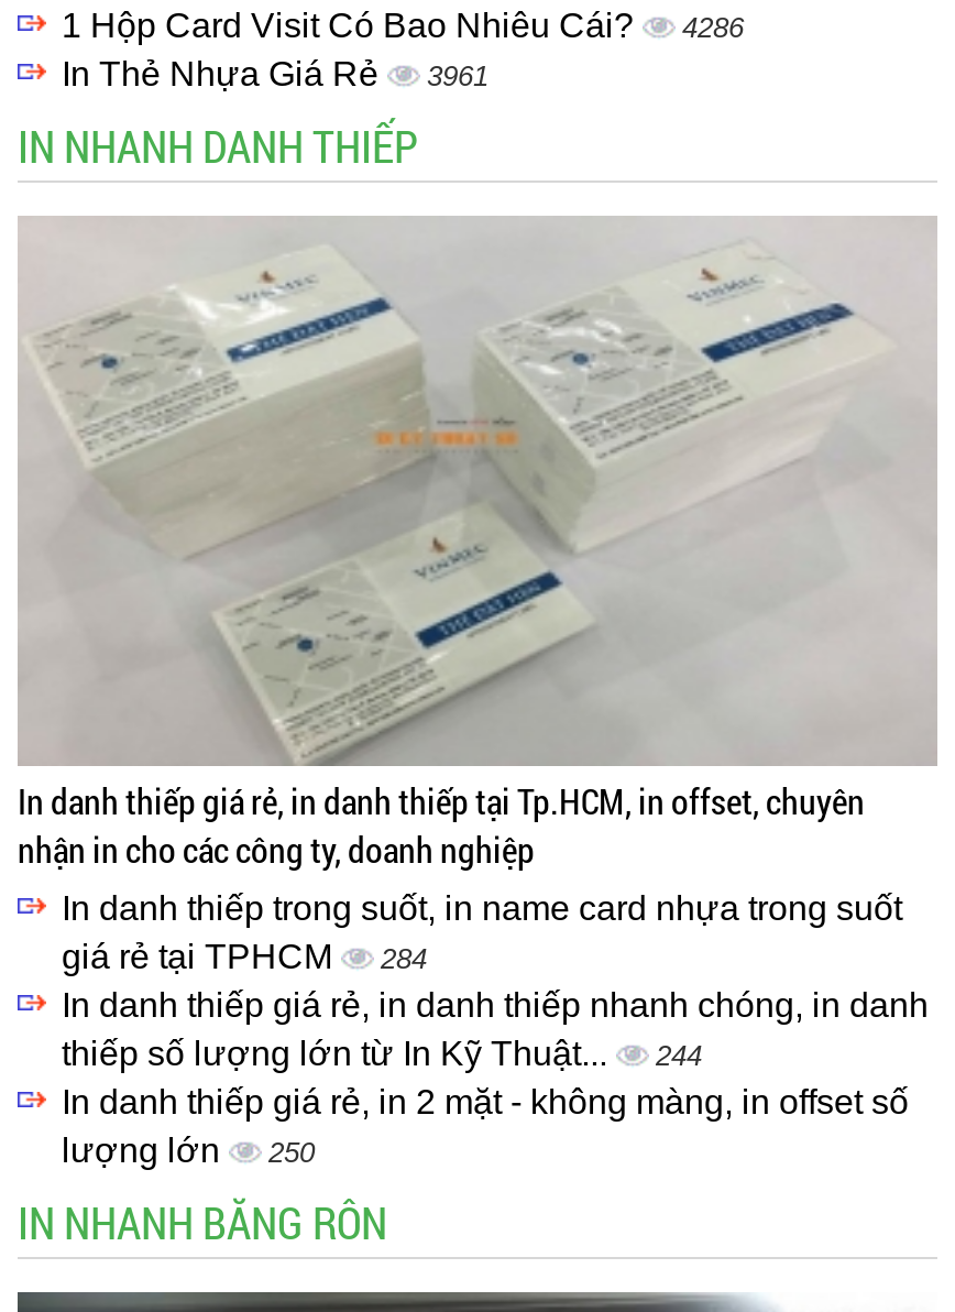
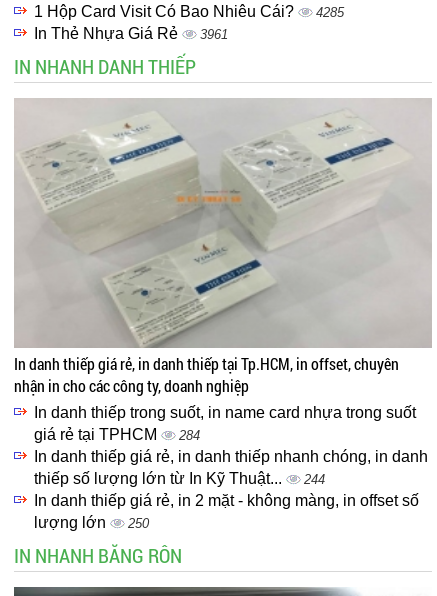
- 1 Hộp Card Visit Có Bao Nhiêu Cái? 4286
+ 1 Hộp Card Visit Có Bao Nhiêu Cái? 4285
